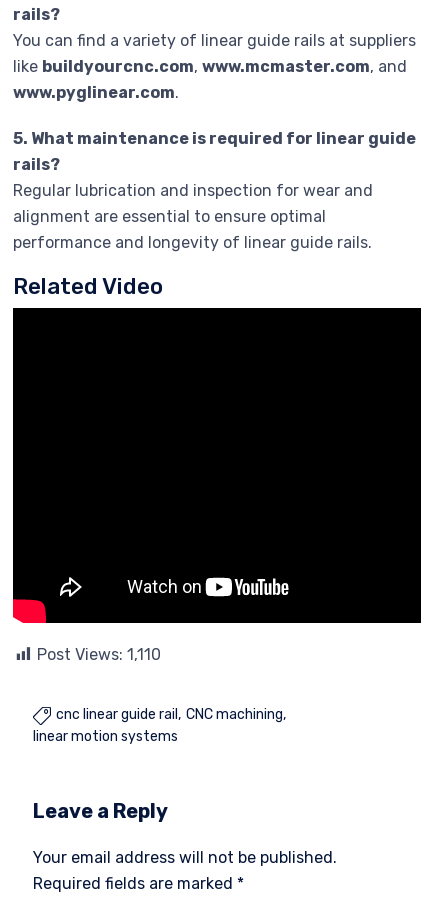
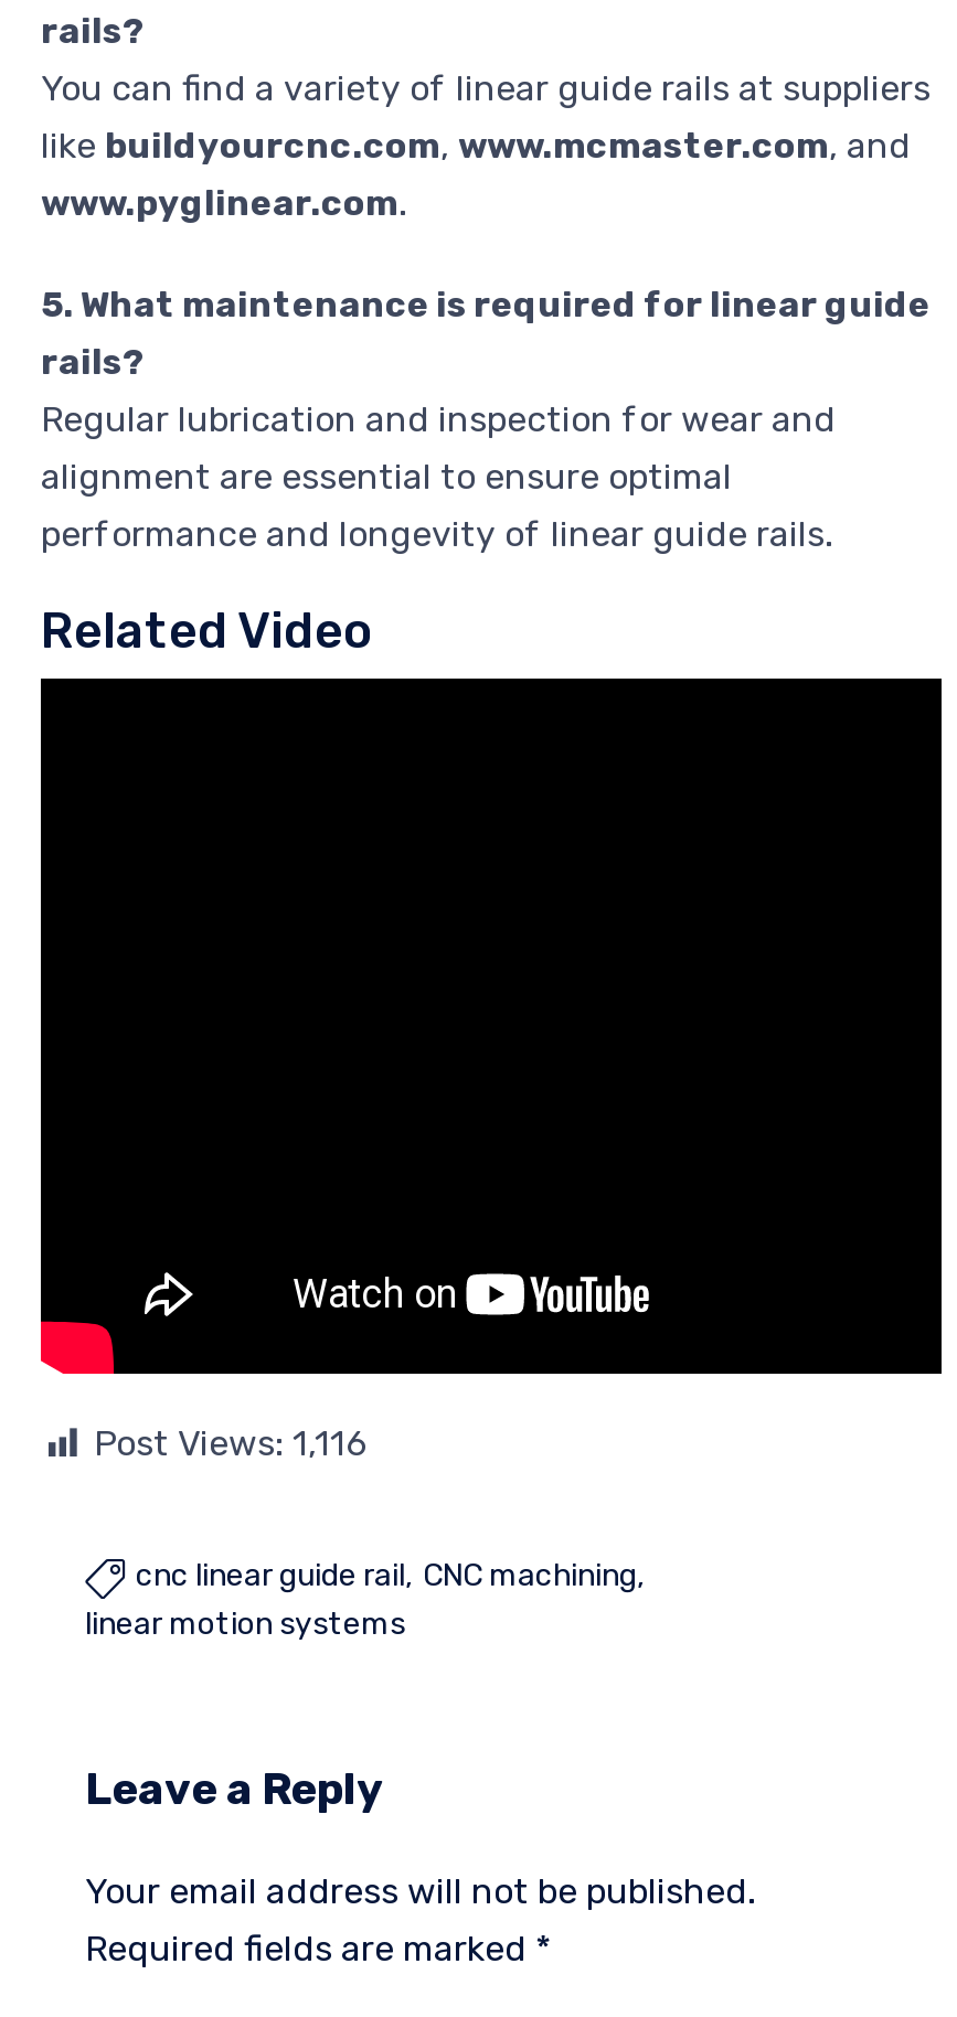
- Post Views: 1,110
+ Post Views: 1,116
